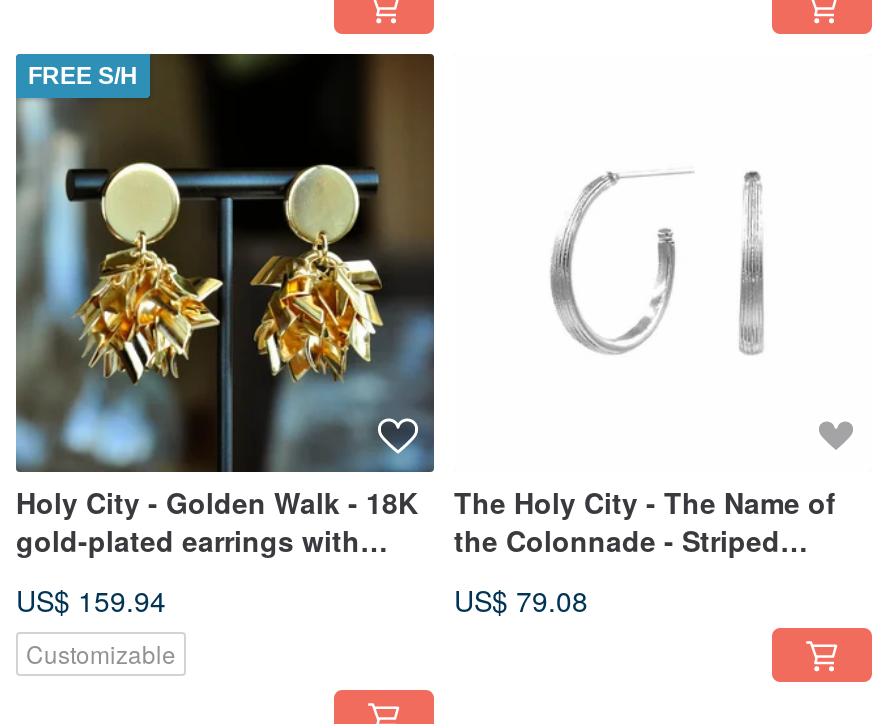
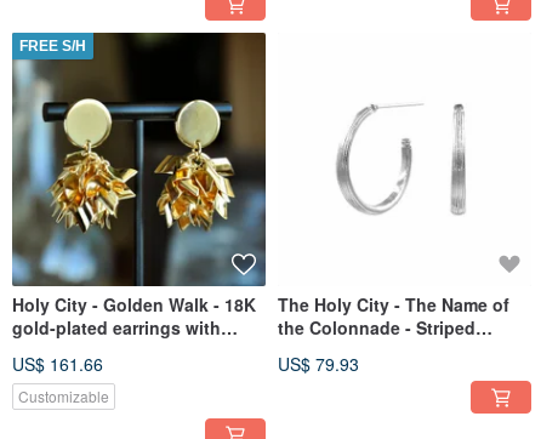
- US$ 159.94
+ US$ 161.66

- US$ 79.08
+ US$ 79.93
